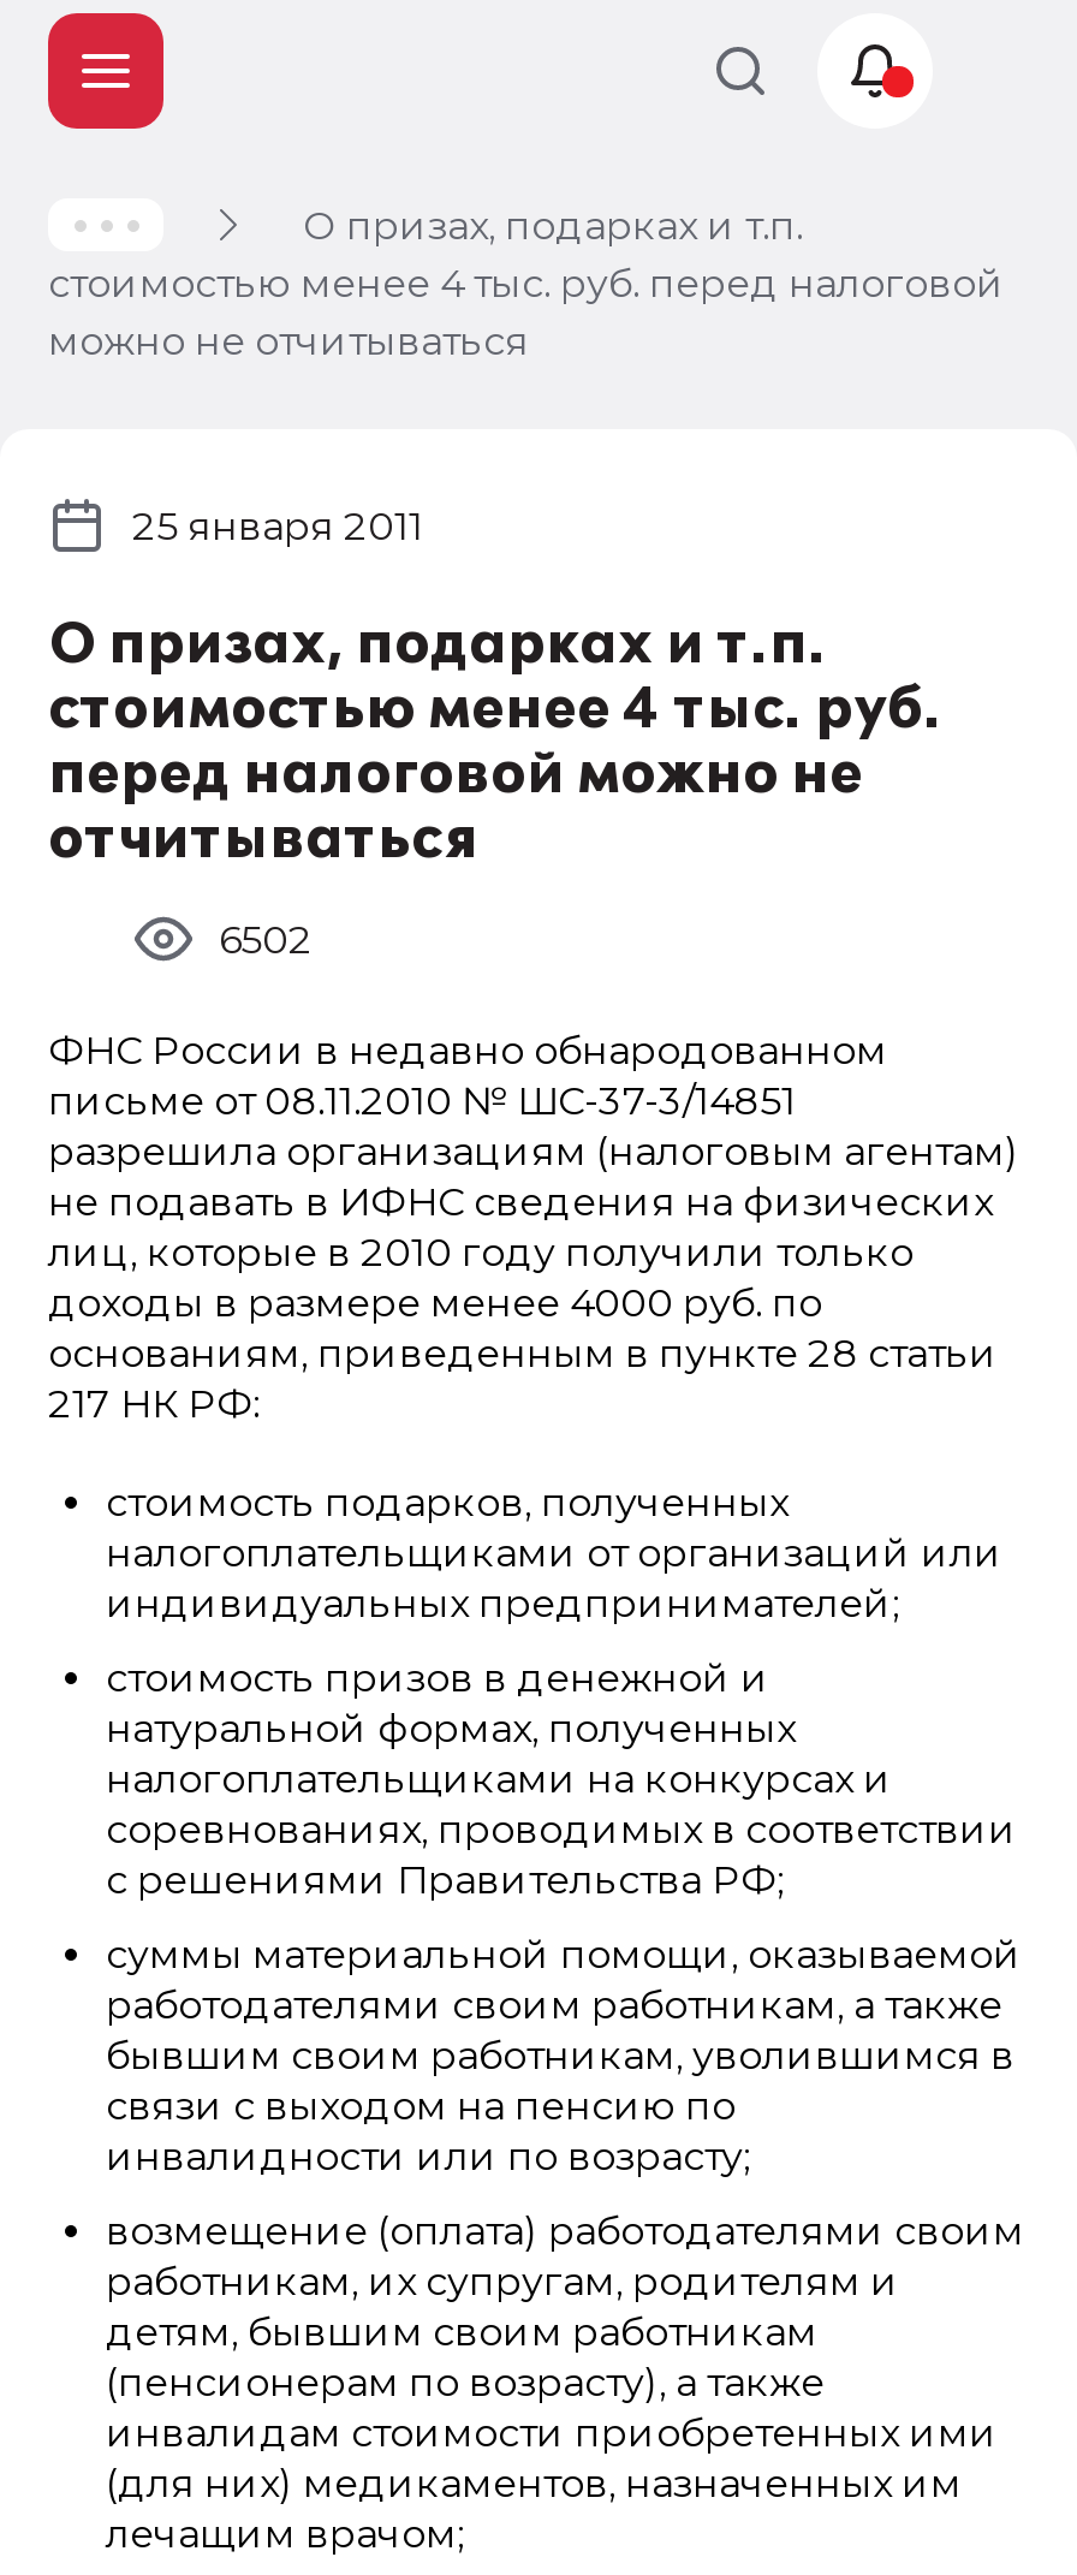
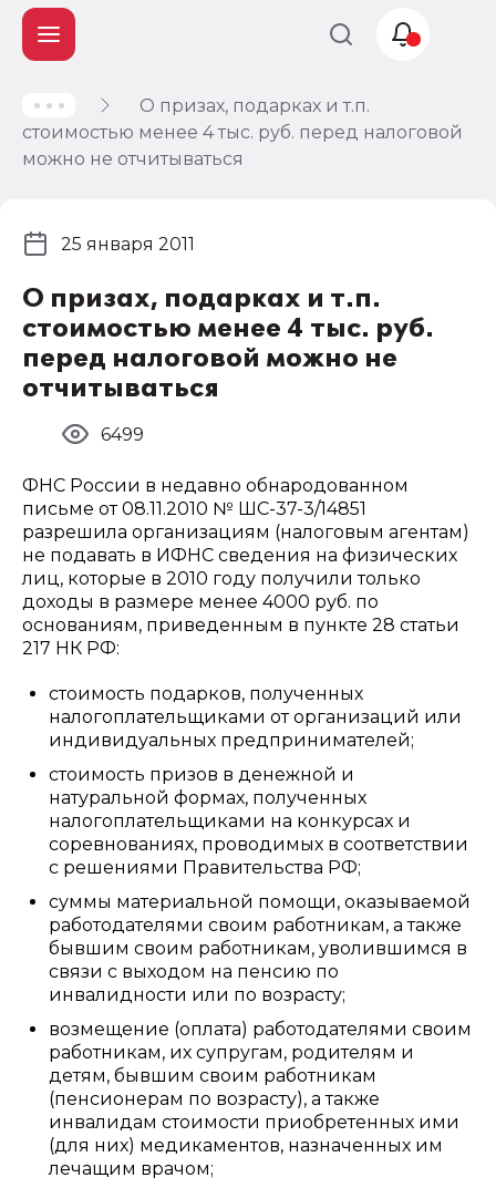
- 6502
+ 6499
